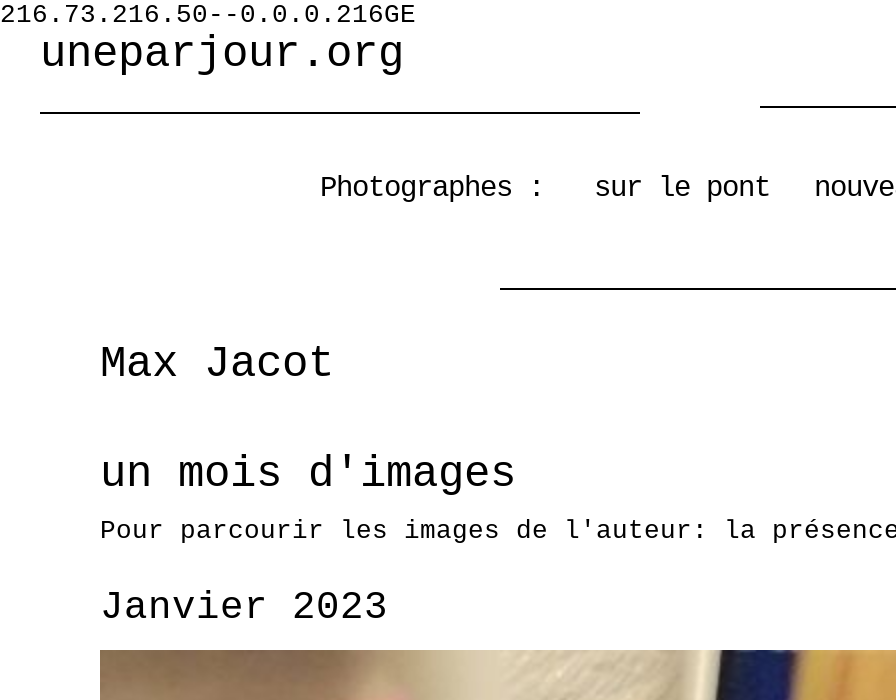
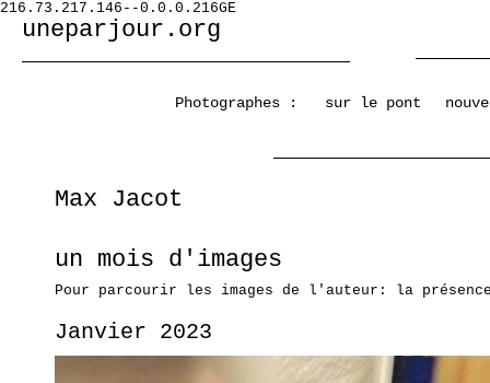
- 216.73.216.50--0.0.0.216GE
+ 216.73.217.146--0.0.0.216GE
